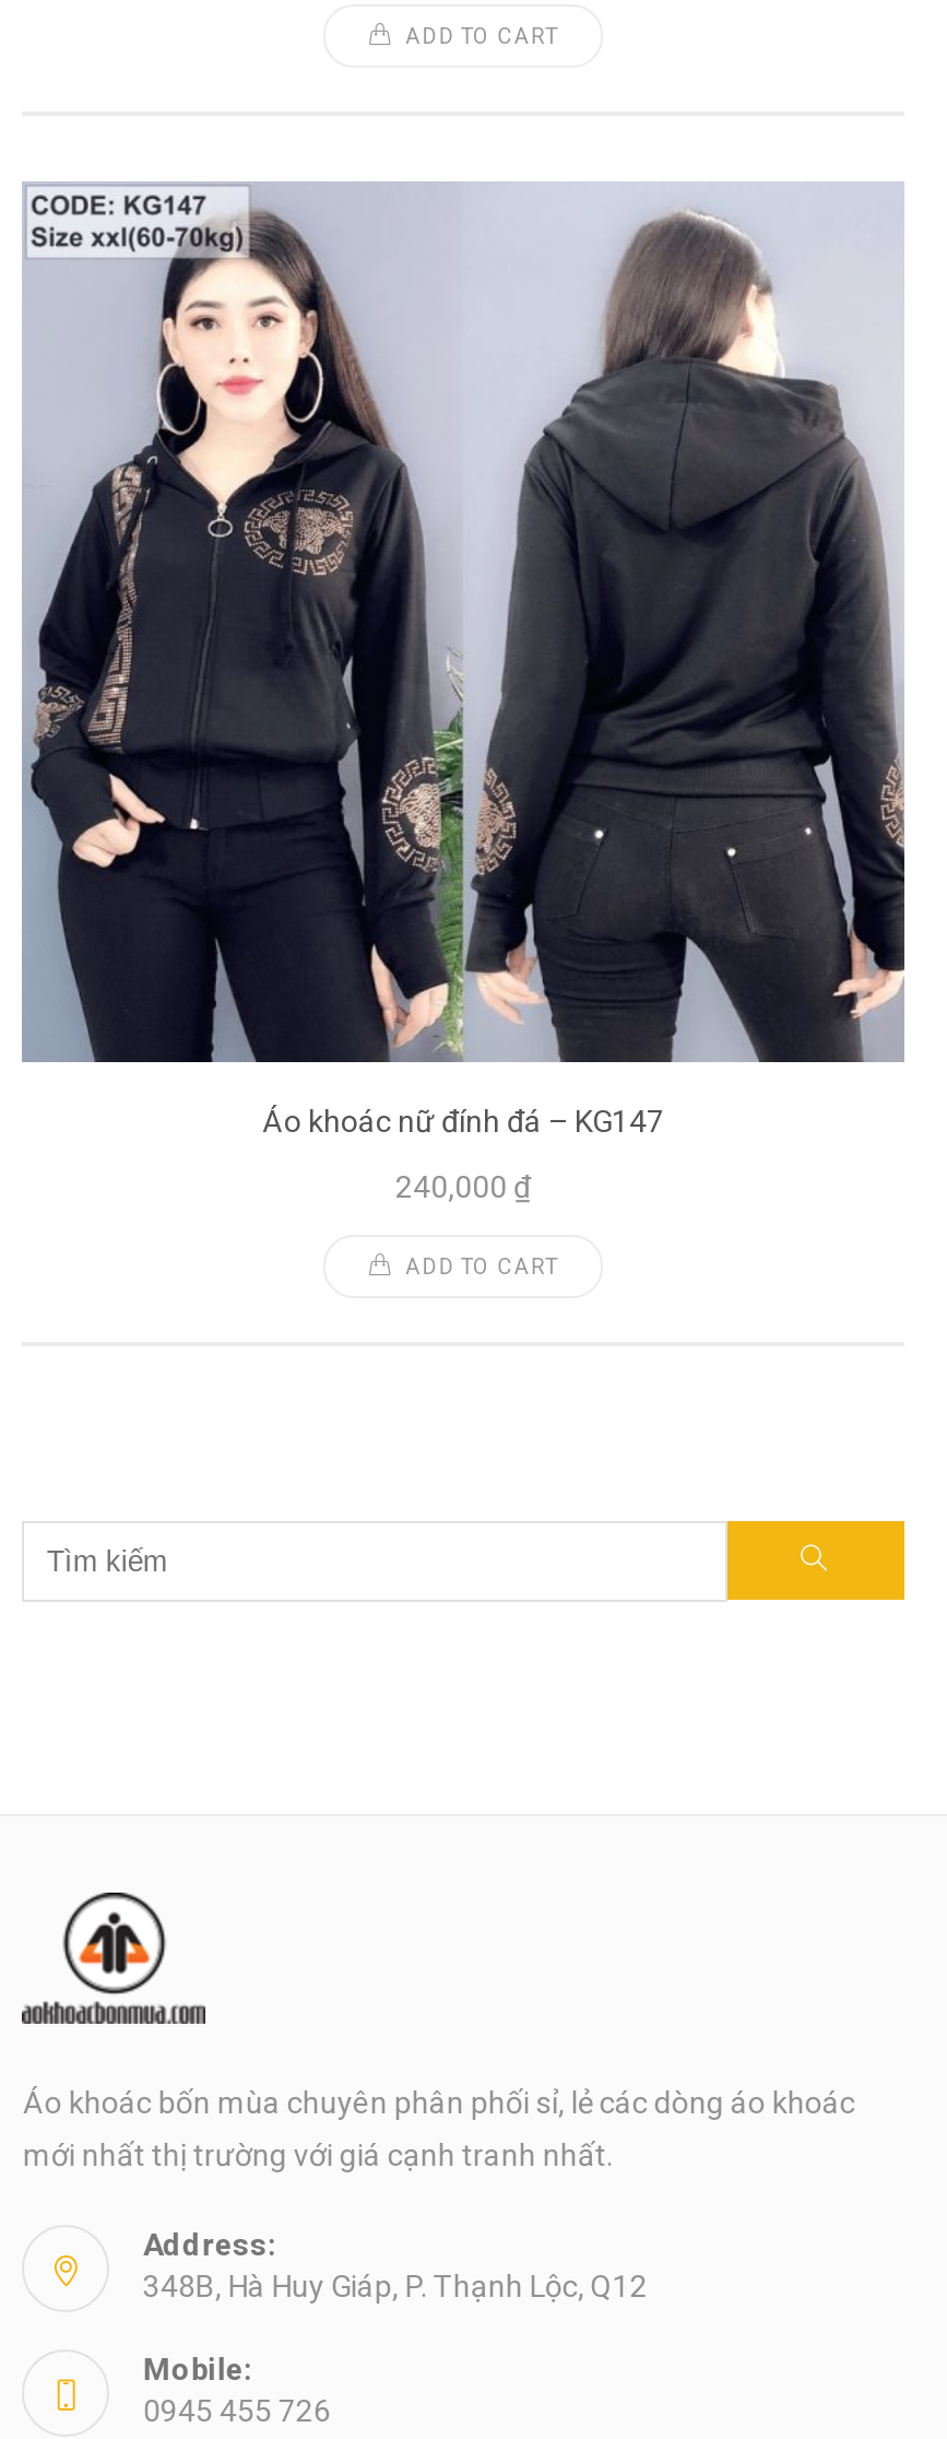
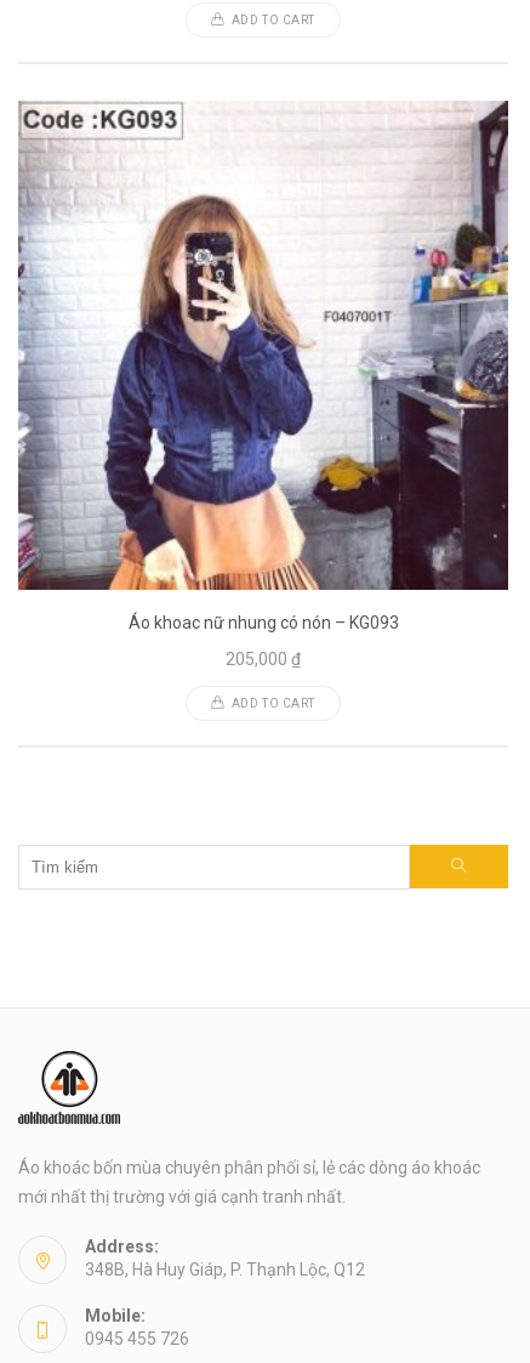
- [image]
- Áo khoác nữ đính đá – KG147
+ [image]
+ Áo khoac nữ nhung có nón – KG093

- 240,000 ₫
+ 205,000 ₫
